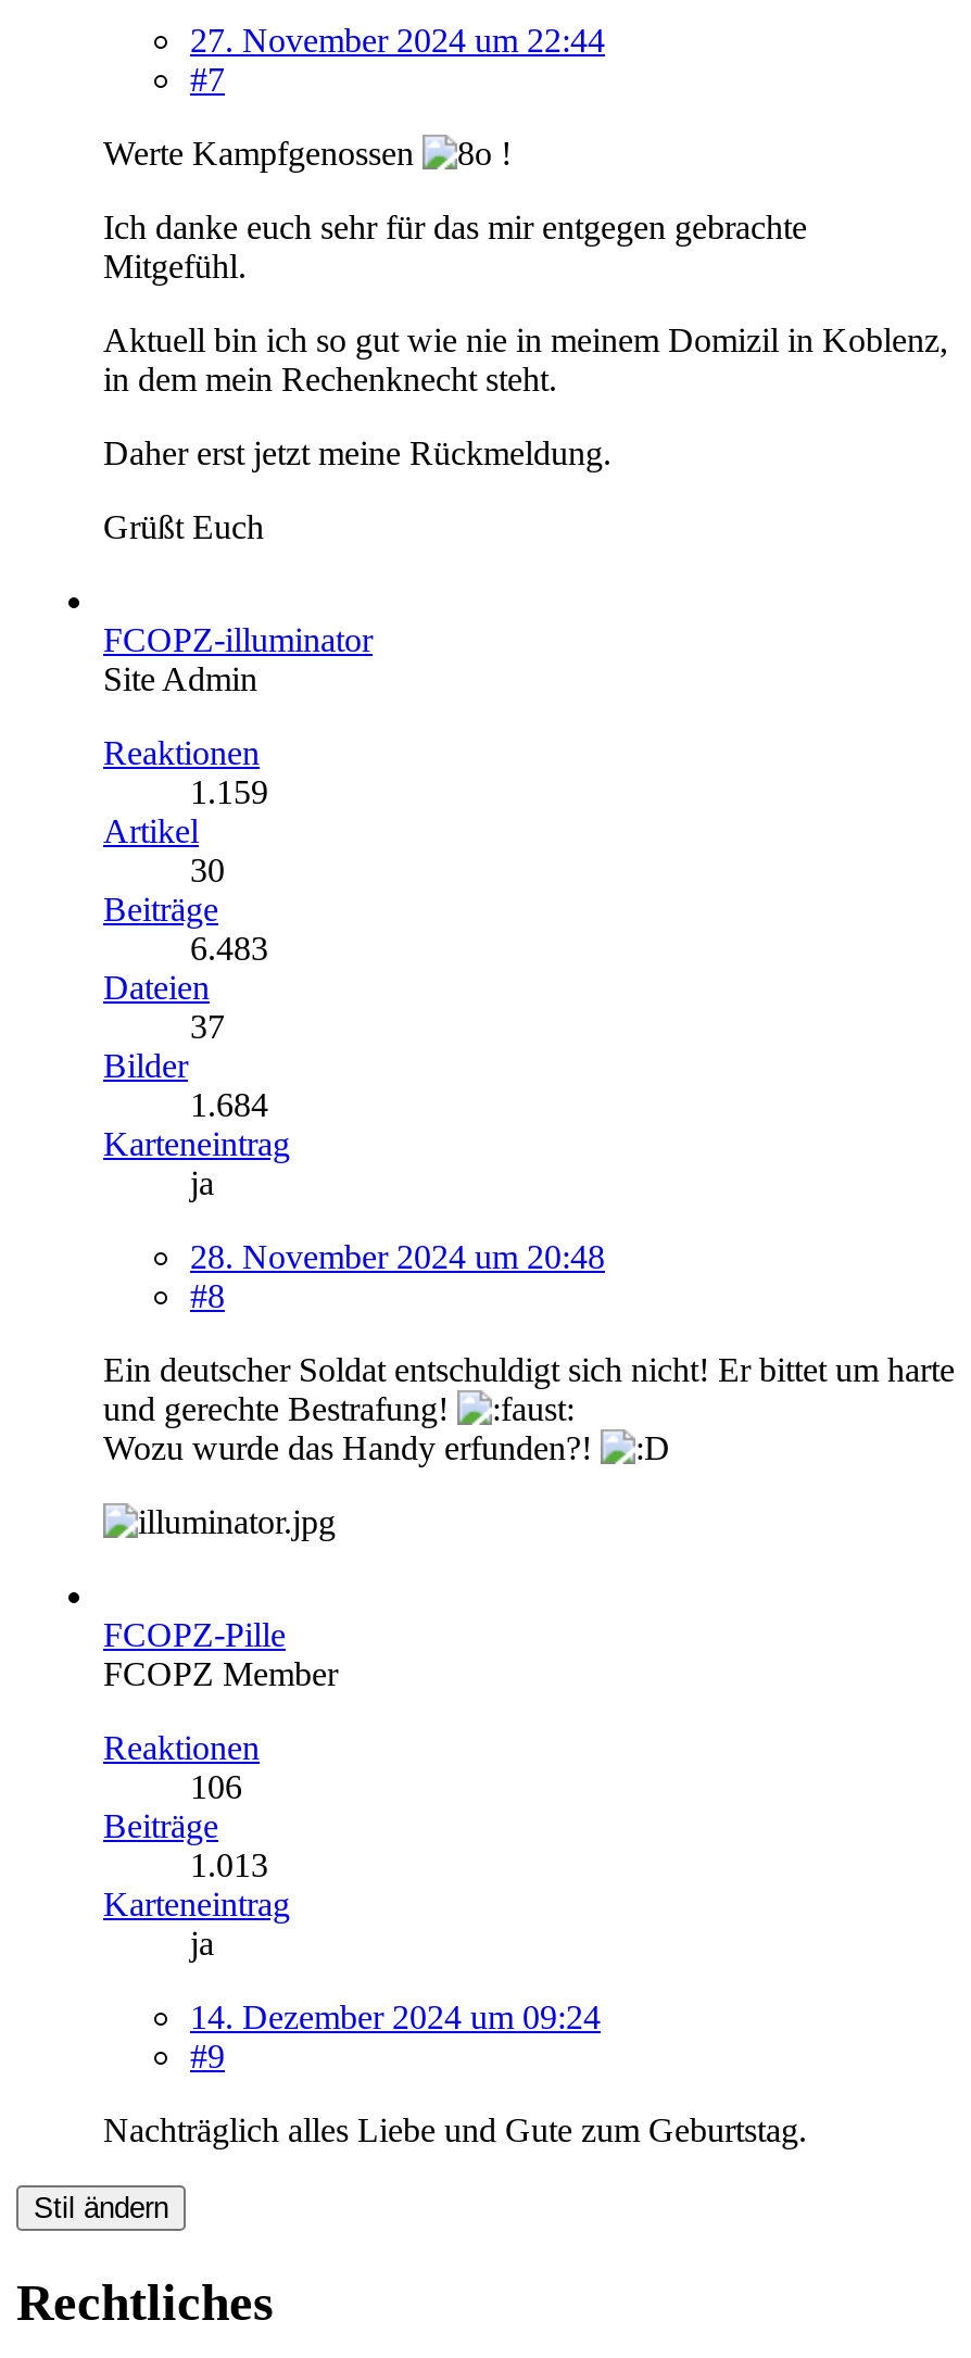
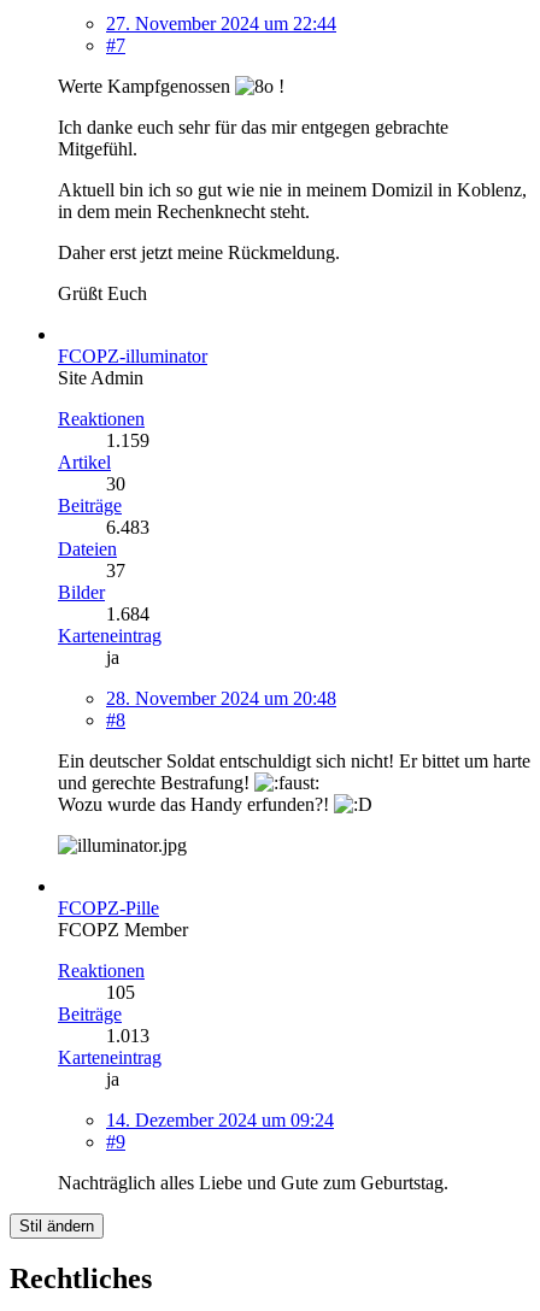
- 106
+ 105
